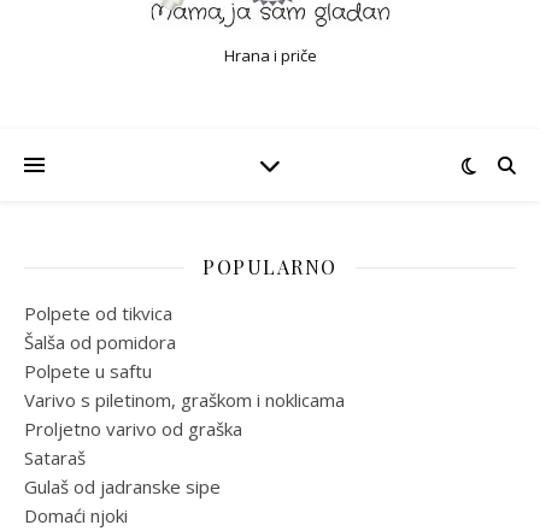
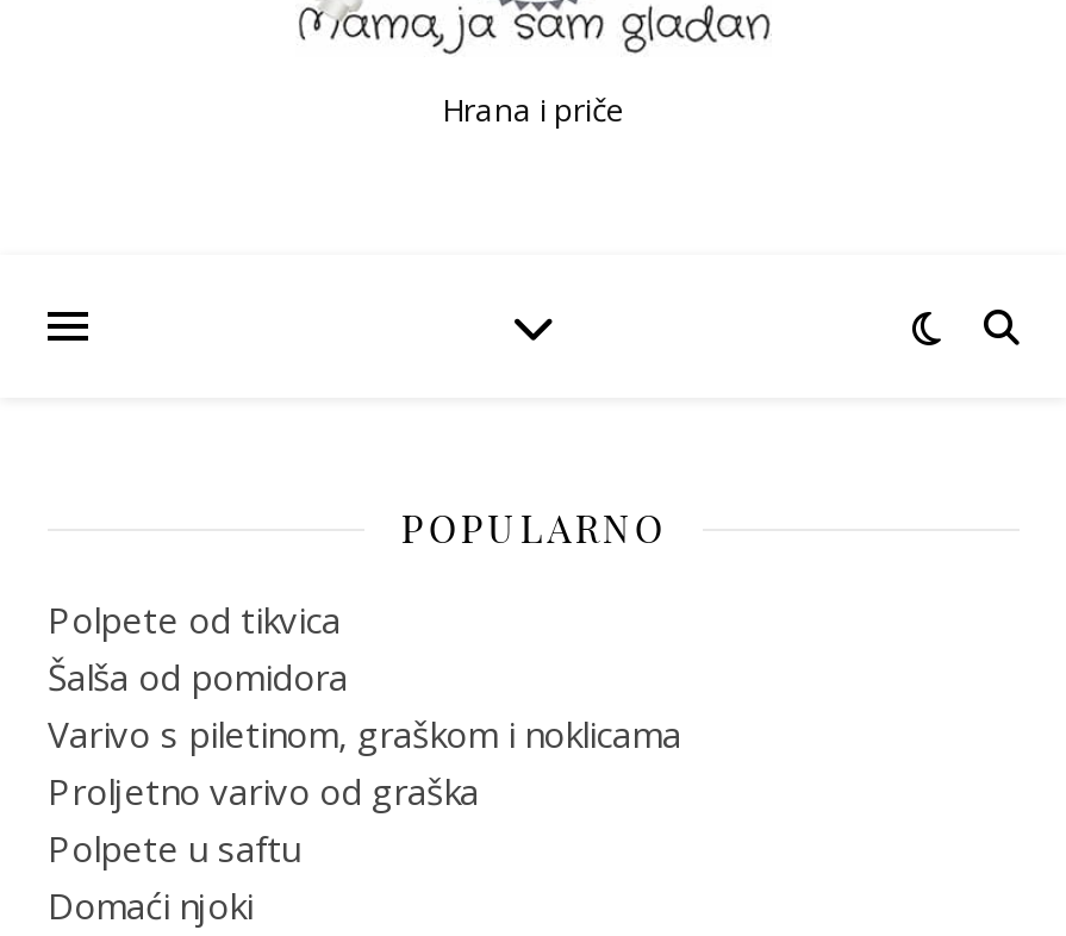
moved down: Polpete u saftu

- Sataraš
- Gulaš od jadranske sipe
